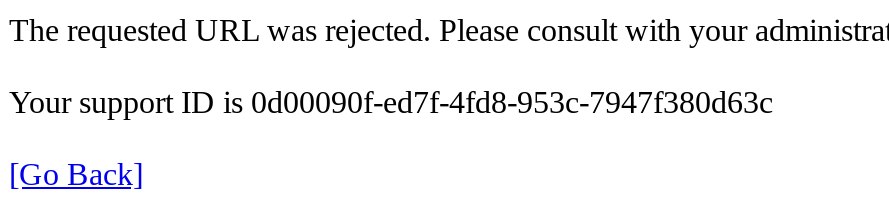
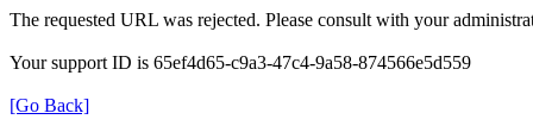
- Your support ID is 0d00090f-ed7f-4fd8-953c-7947f380d63c
+ Your support ID is 65ef4d65-c9a3-47c4-9a58-874566e5d559
